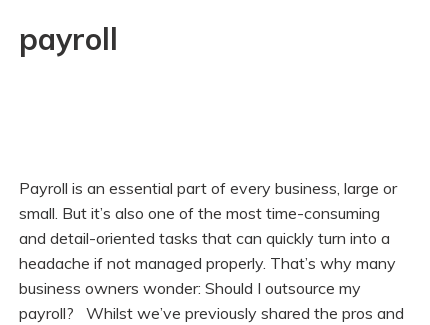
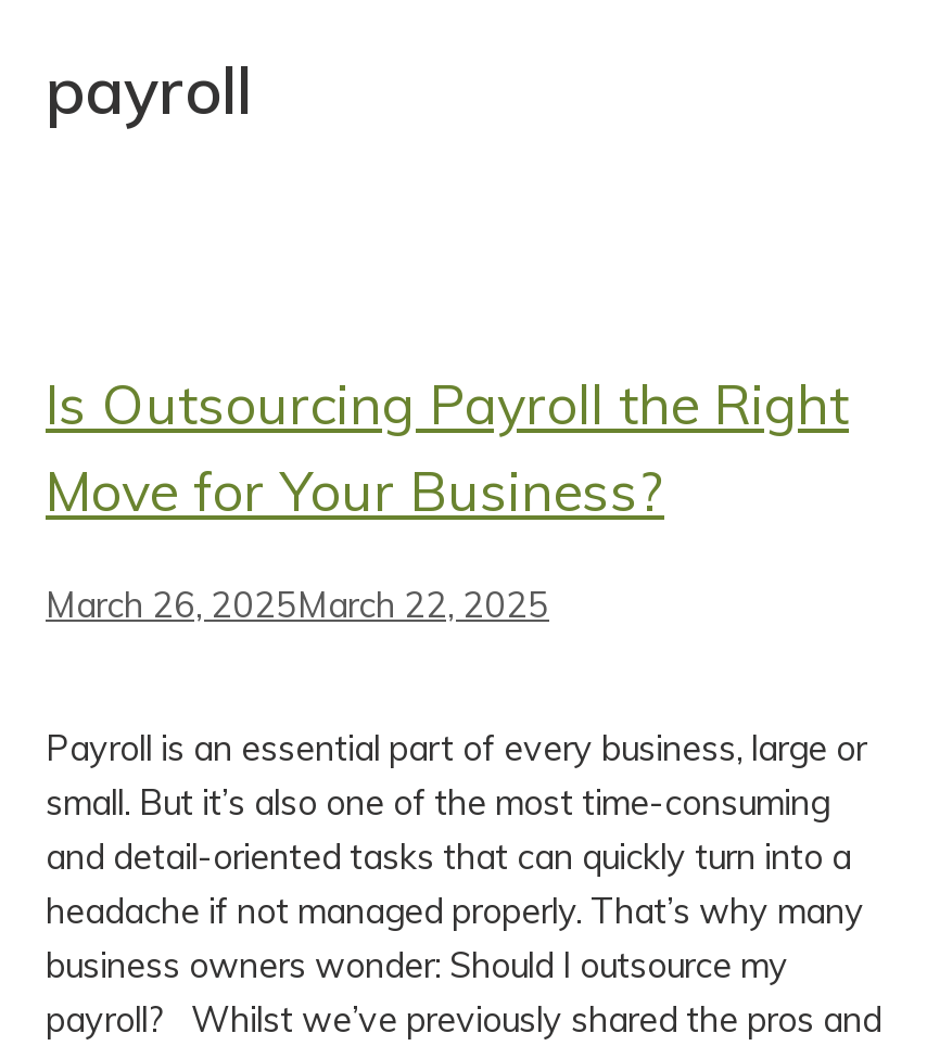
+ Is Outsourcing Payroll the Right
+ Move for Your Business?
+ March 26, 2025March 22, 2025
